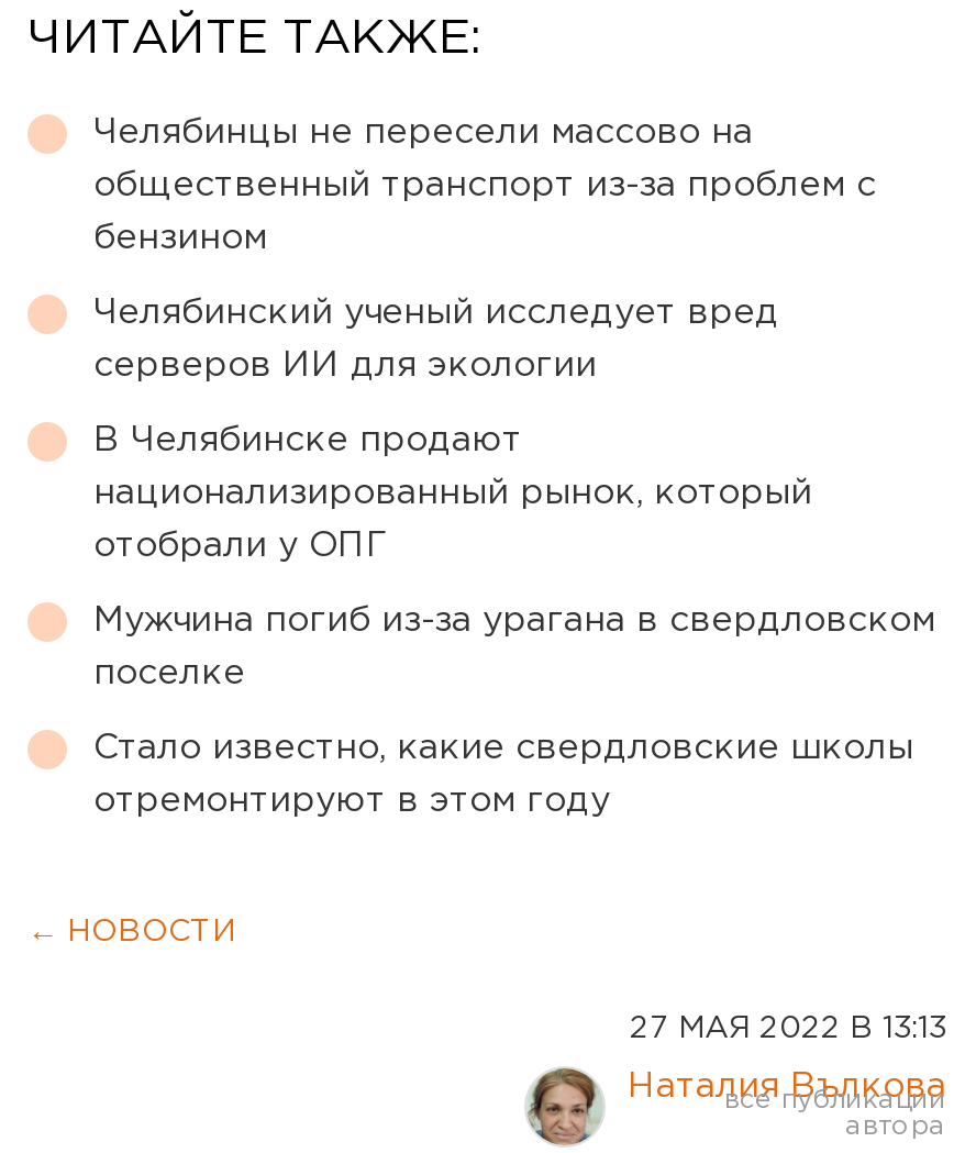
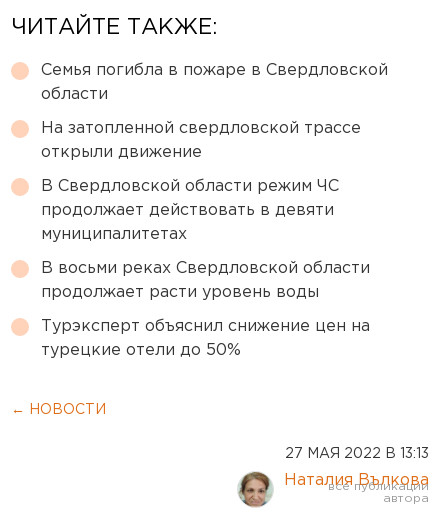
- Челябинцы не пересели массово на
- общественный транспорт из-за проблем с
- бензином
- Челябинский ученый исследует вред
- серверов ИИ для экологии
- В Челябинске продают
- национализированный рынок, который
- отобрали у ОПГ
- Мужчина погиб из-за урагана в свердловском
- поселке
- Стало известно, какие свердловские школы
- отремонтируют в этом году
+ Семья погибла в пожаре в Свердловской
+ области
+ На затопленной свердловской трассе
+ открыли движение
+ В Свердловской области режим ЧС
+ продолжает действовать в девяти
+ муниципалитетах
+ В восьми реках Свердловской области
+ продолжает расти уровень воды
+ Турэксперт объяснил снижение цен на
+ турецкие отели до 50%
